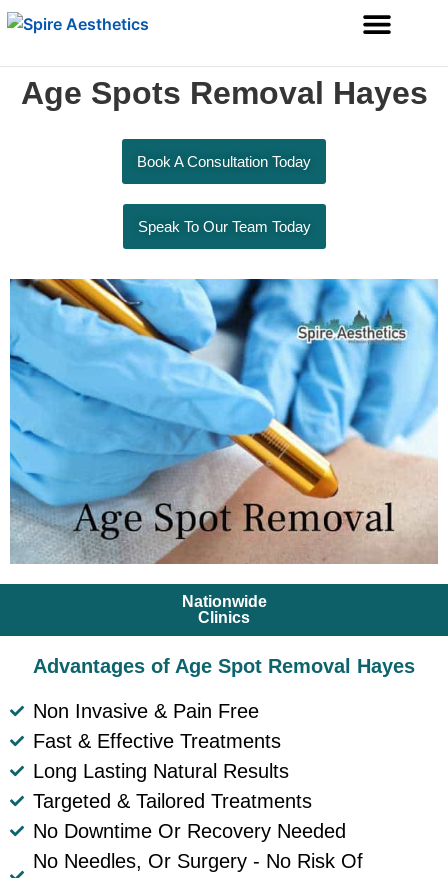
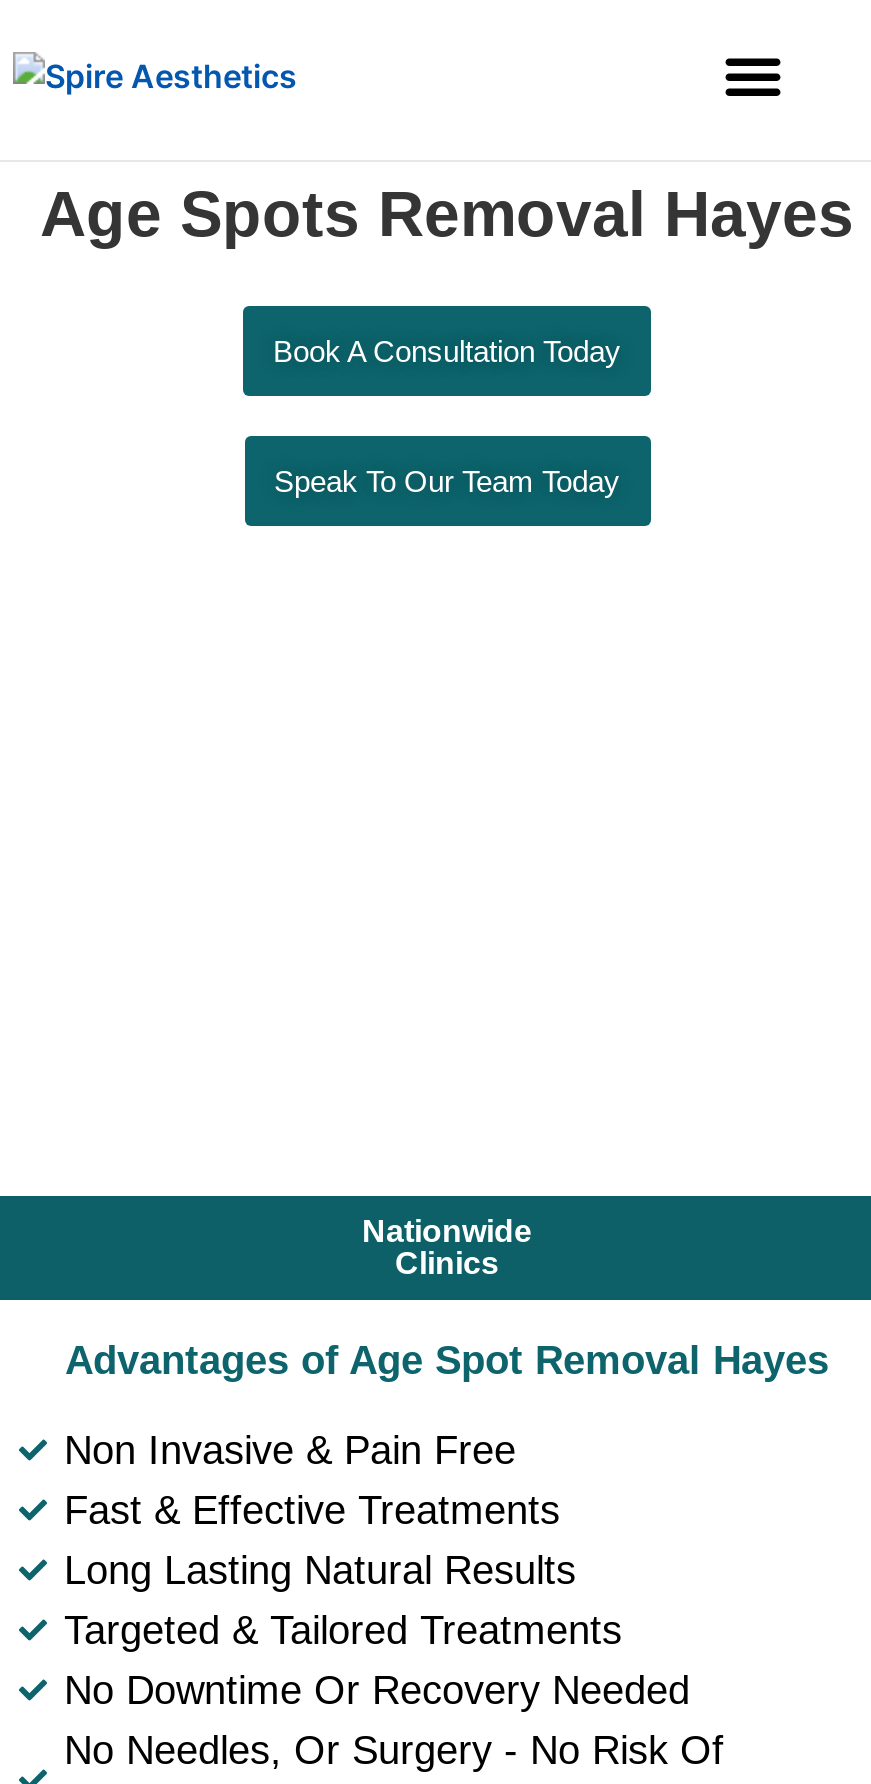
- [image]
